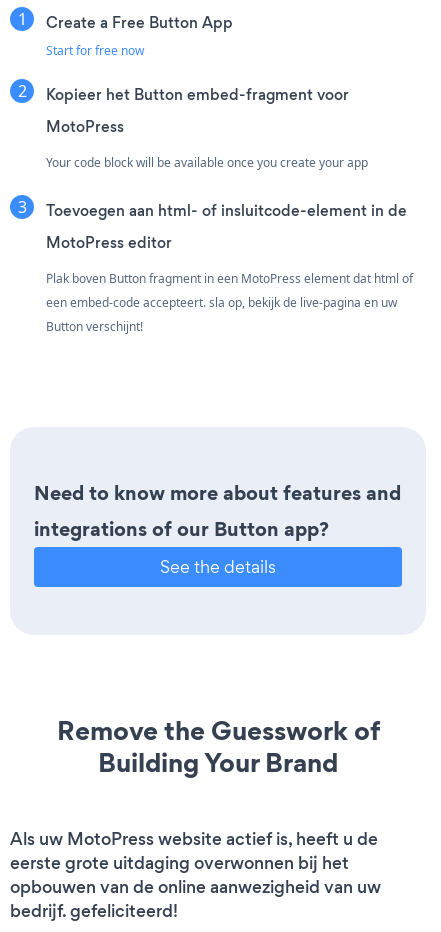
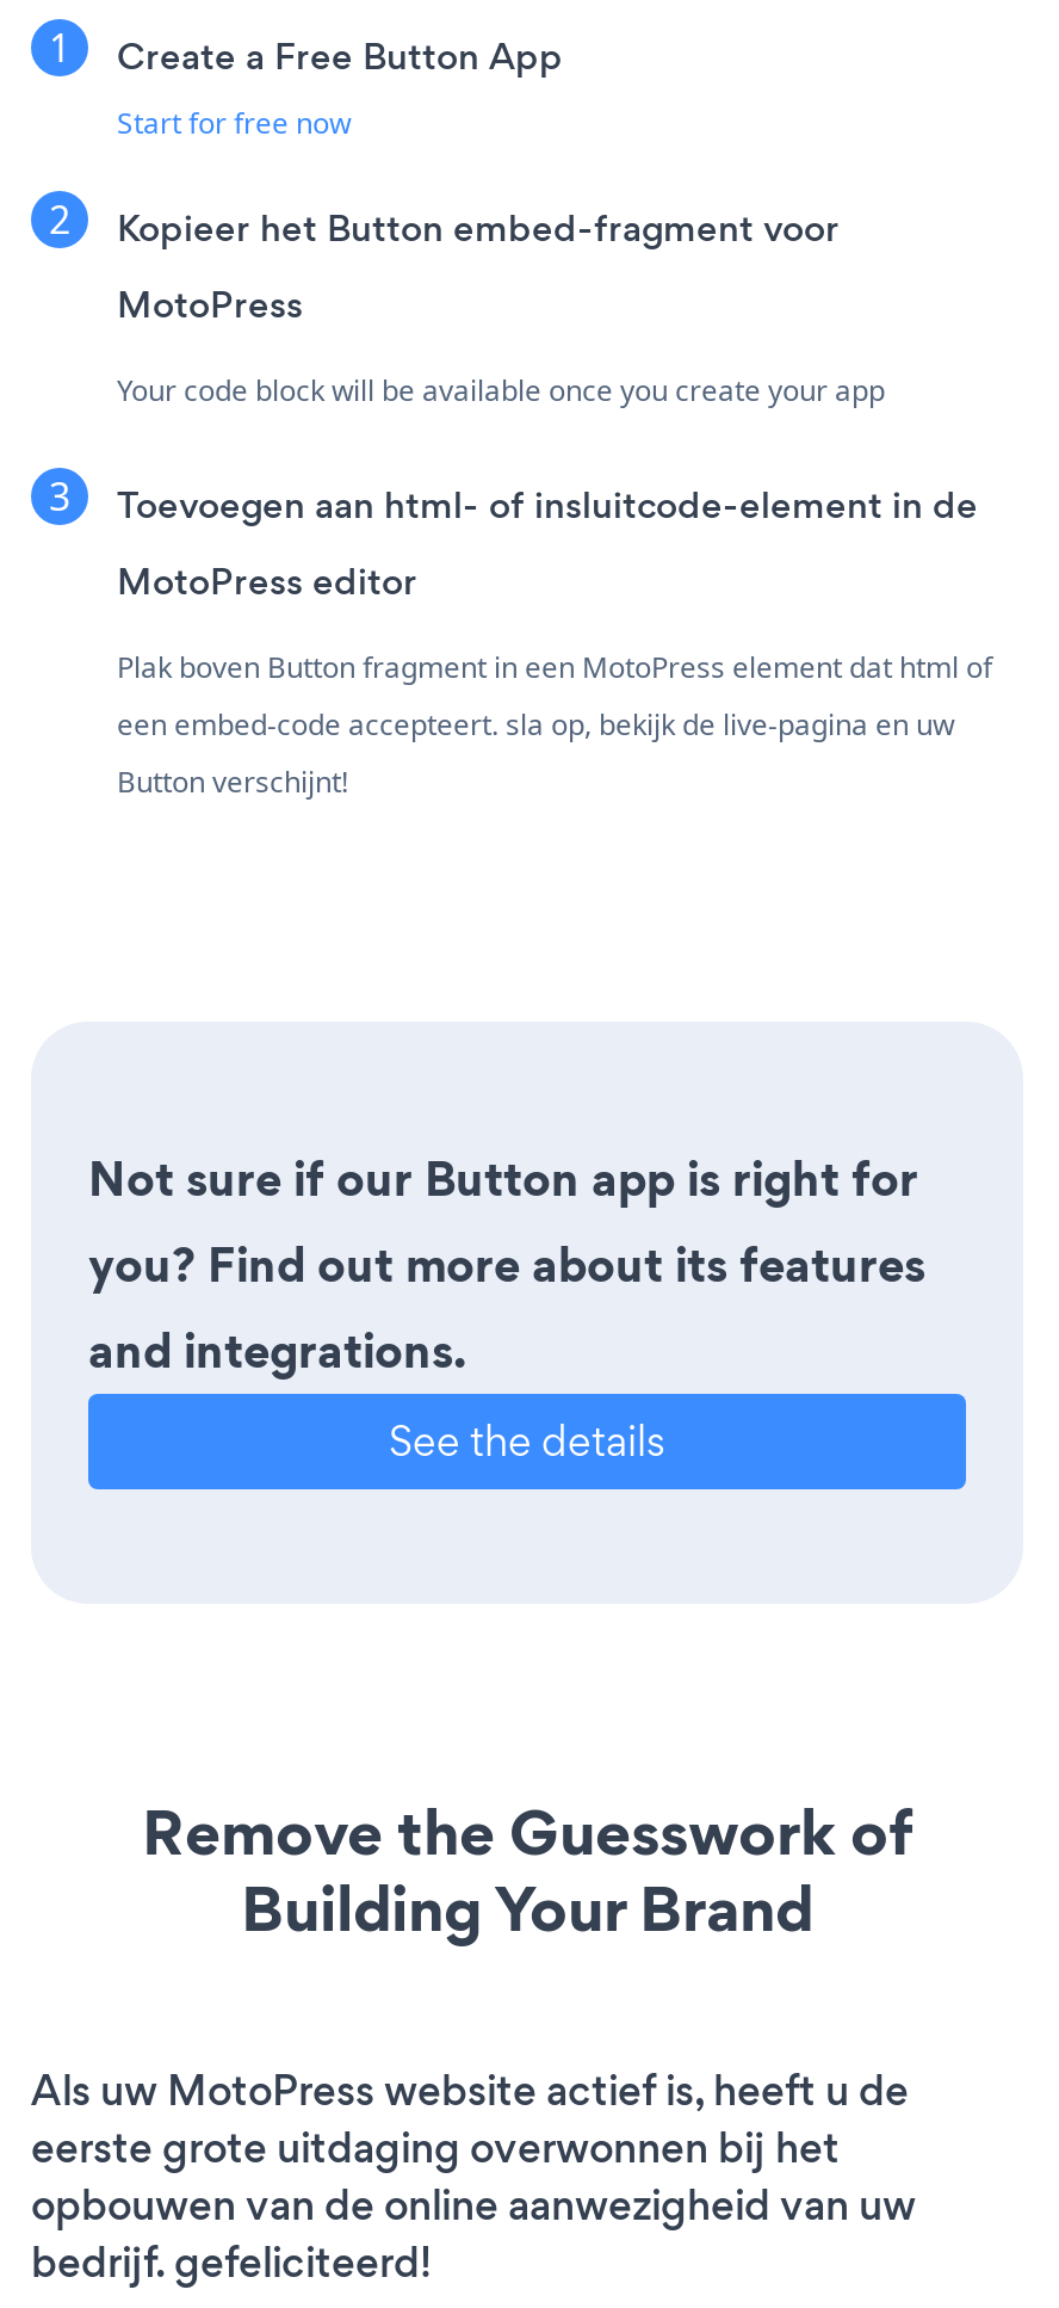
- Need to know more about features and
- integrations of our Button app?
+ Not sure if our Button app is right for
+ you? Find out more about its features
+ and integrations.
